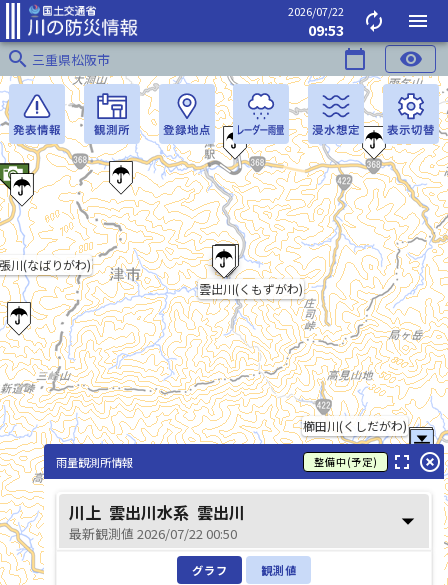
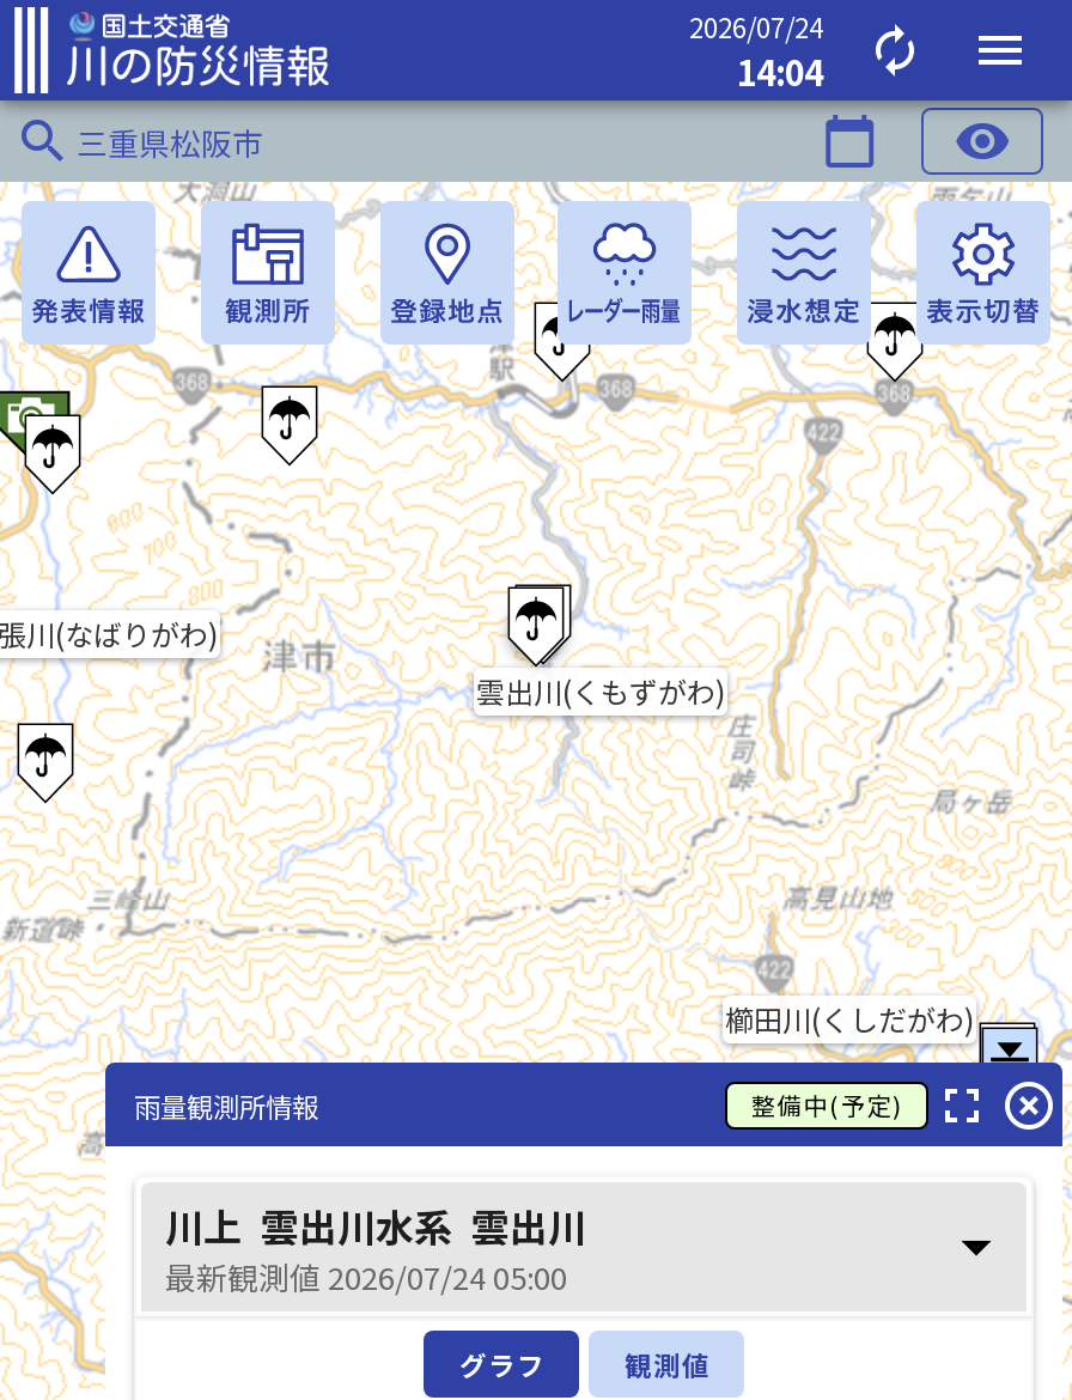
- 2026/07/22
+ 2026/07/24

- 09:53
+ 14:04

- 最新観測値 2026/07/22 00:50
+ 最新観測値 2026/07/24 05:00
